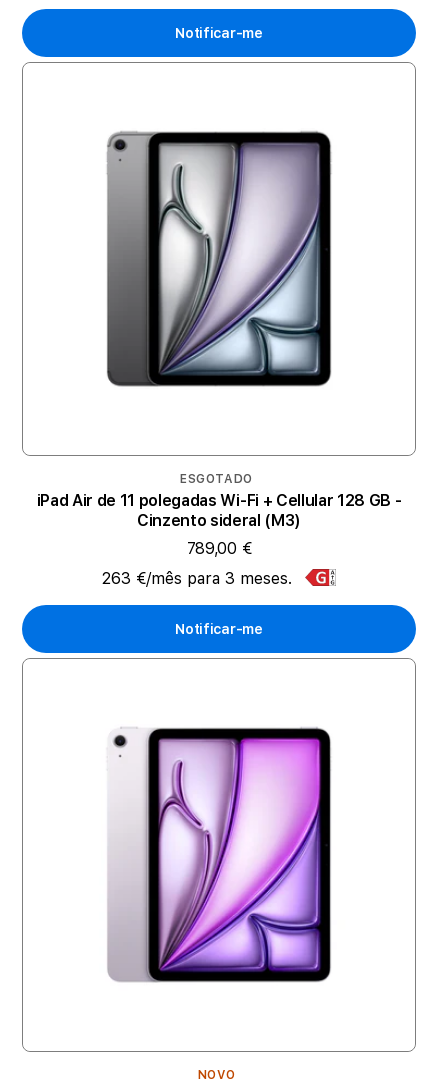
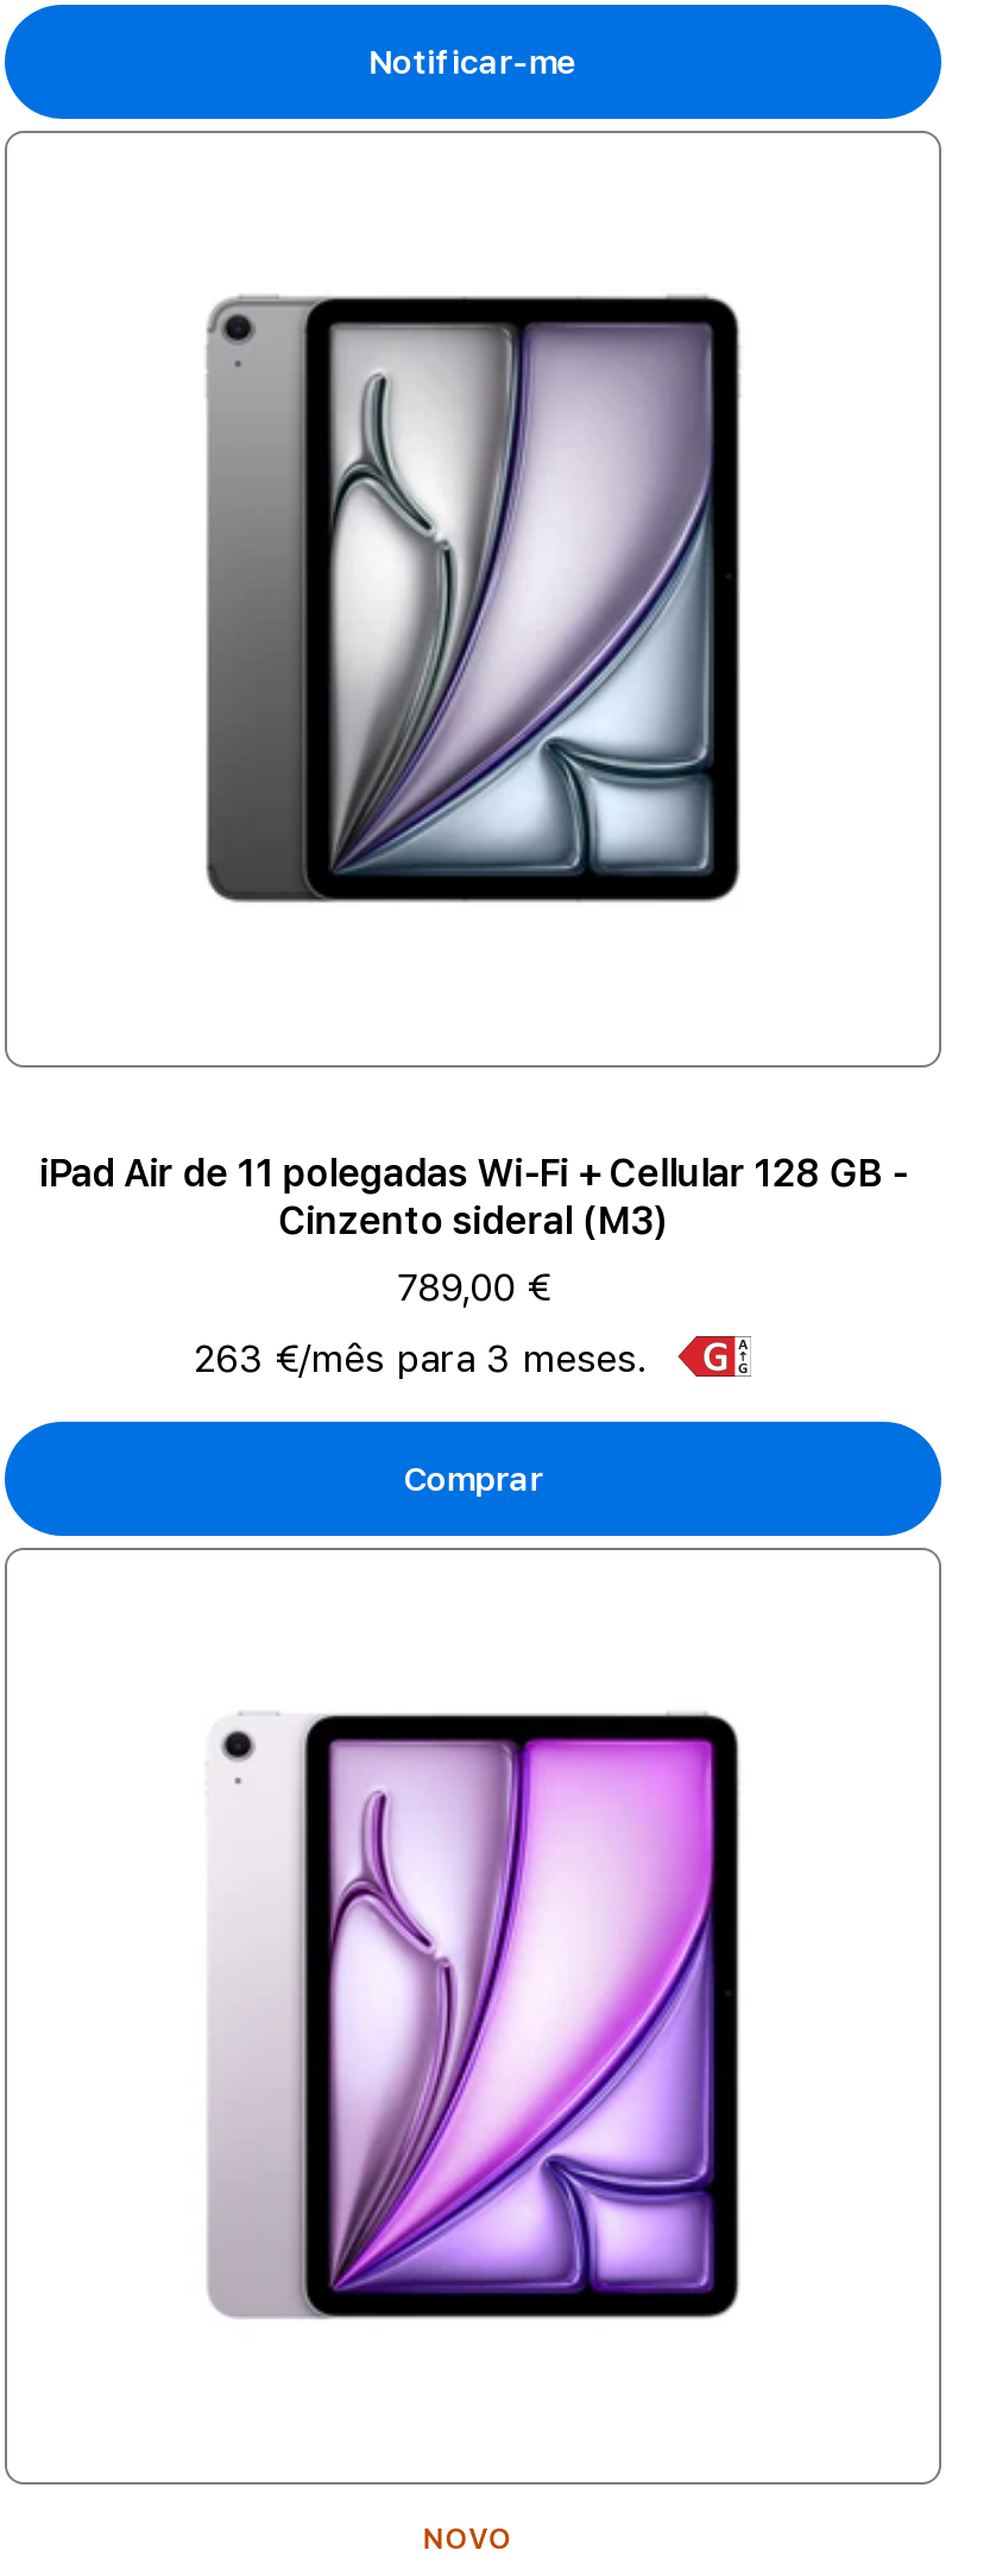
- ESGOTADO

- Notificar-me
+ Comprar
